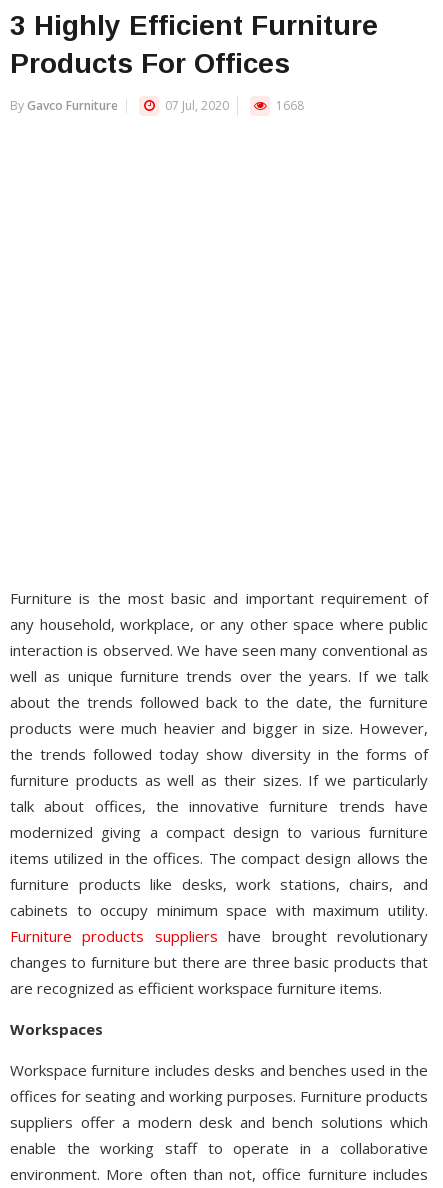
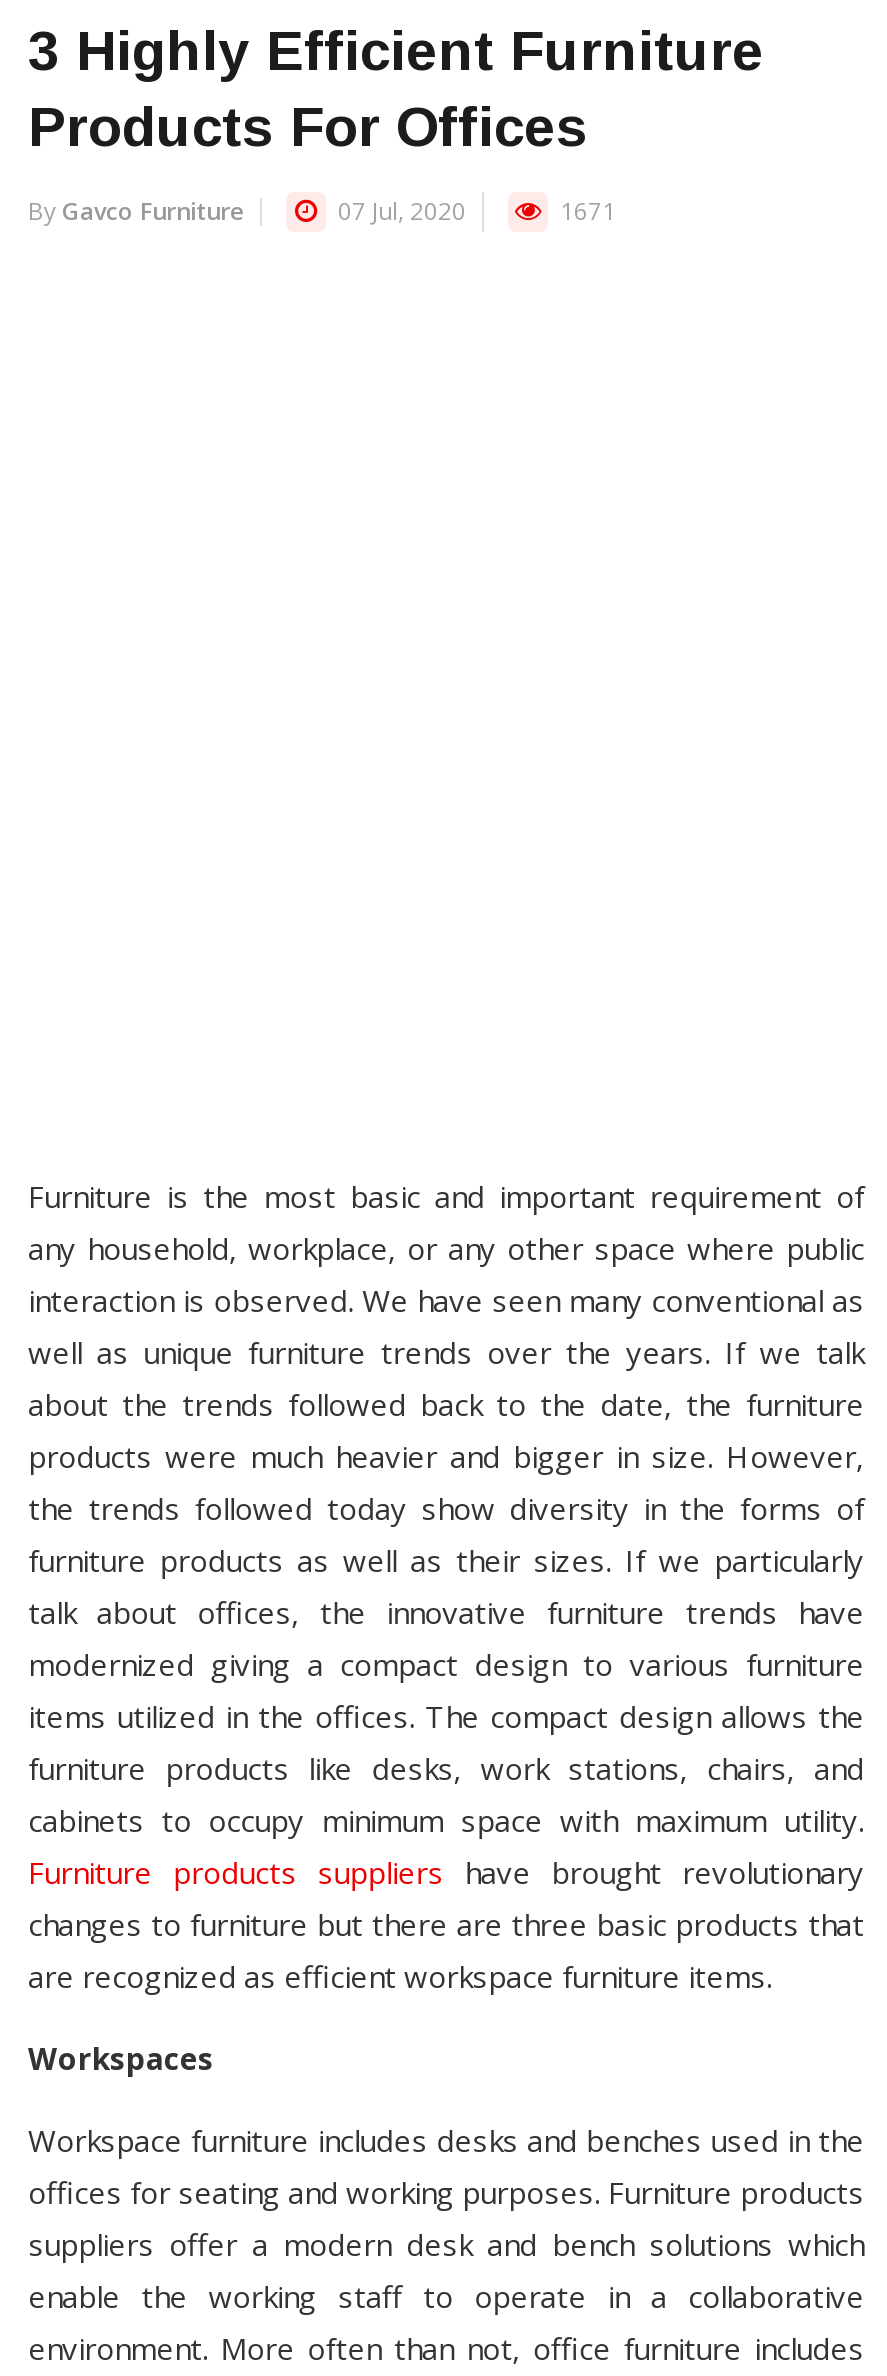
- 1668
+ 1671
